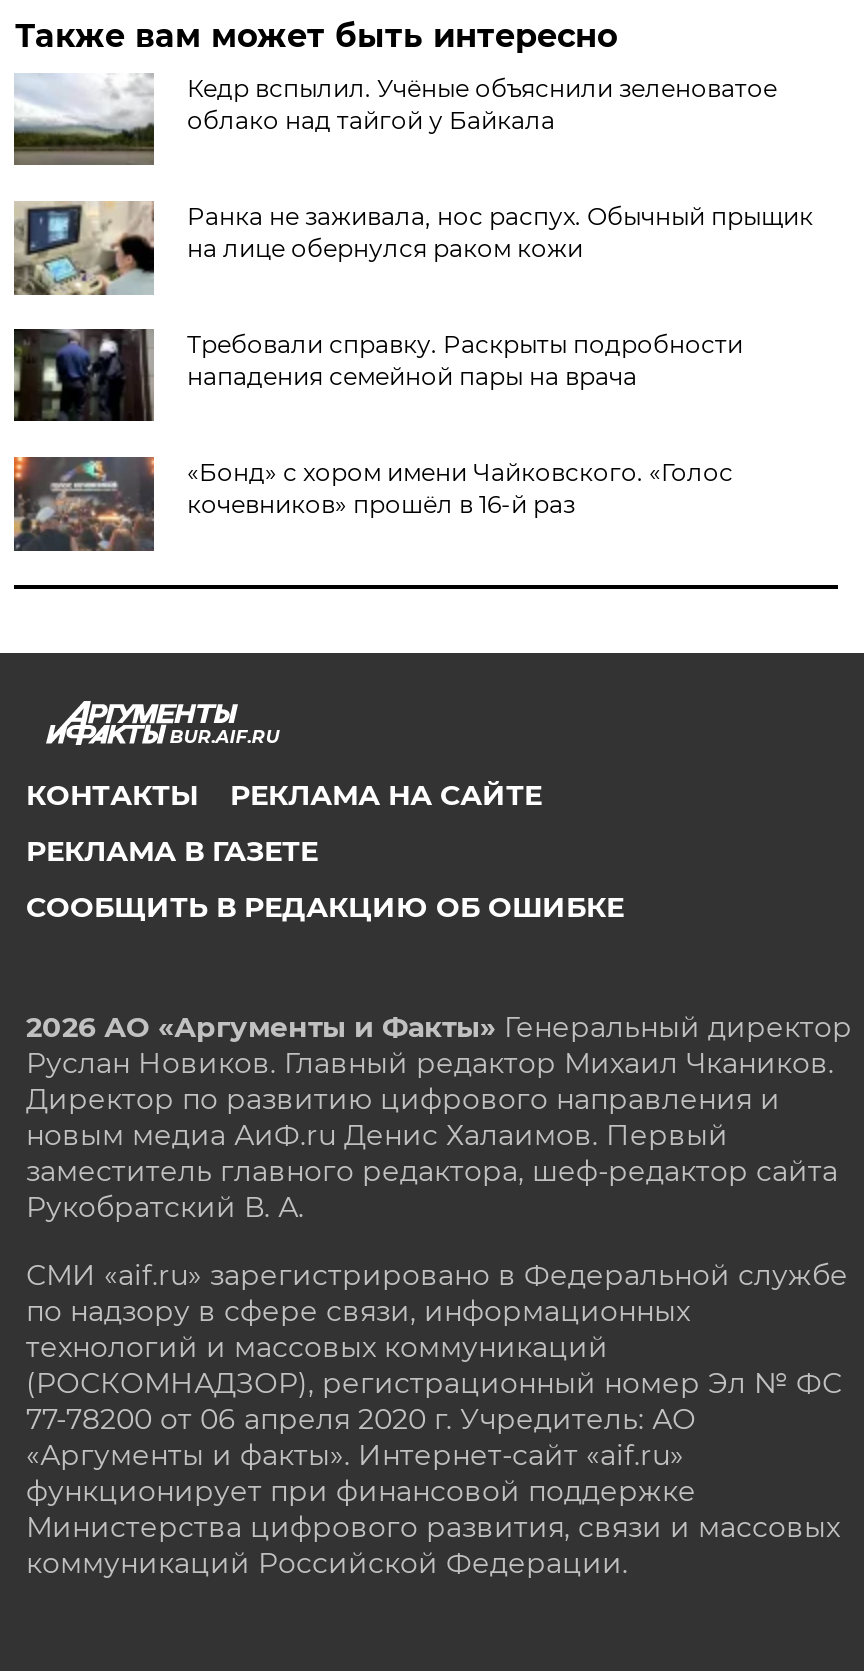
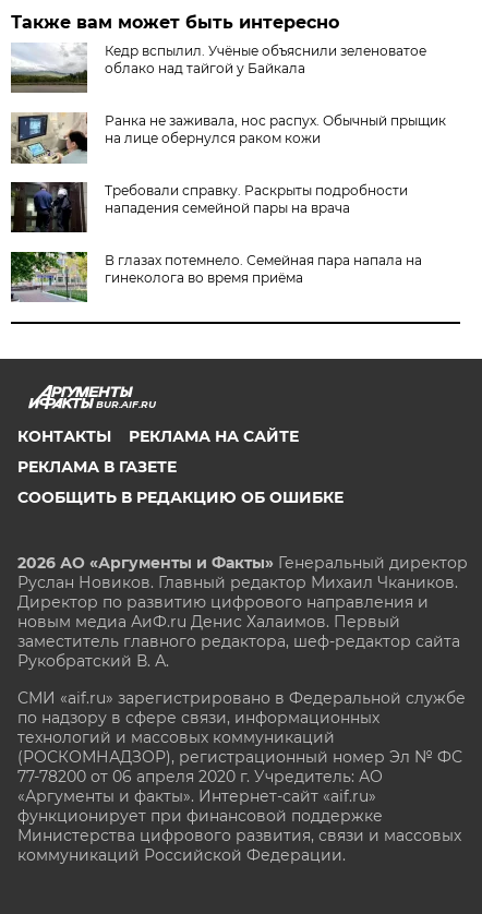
- [image]
- «Бонд» с хором имени Чайковского. «Голос
- кочевников» прошёл в 16-й раз
+ [image]
+ В глазах потемнело. Семейная пара напала на
+ гинеколога во время приёма
